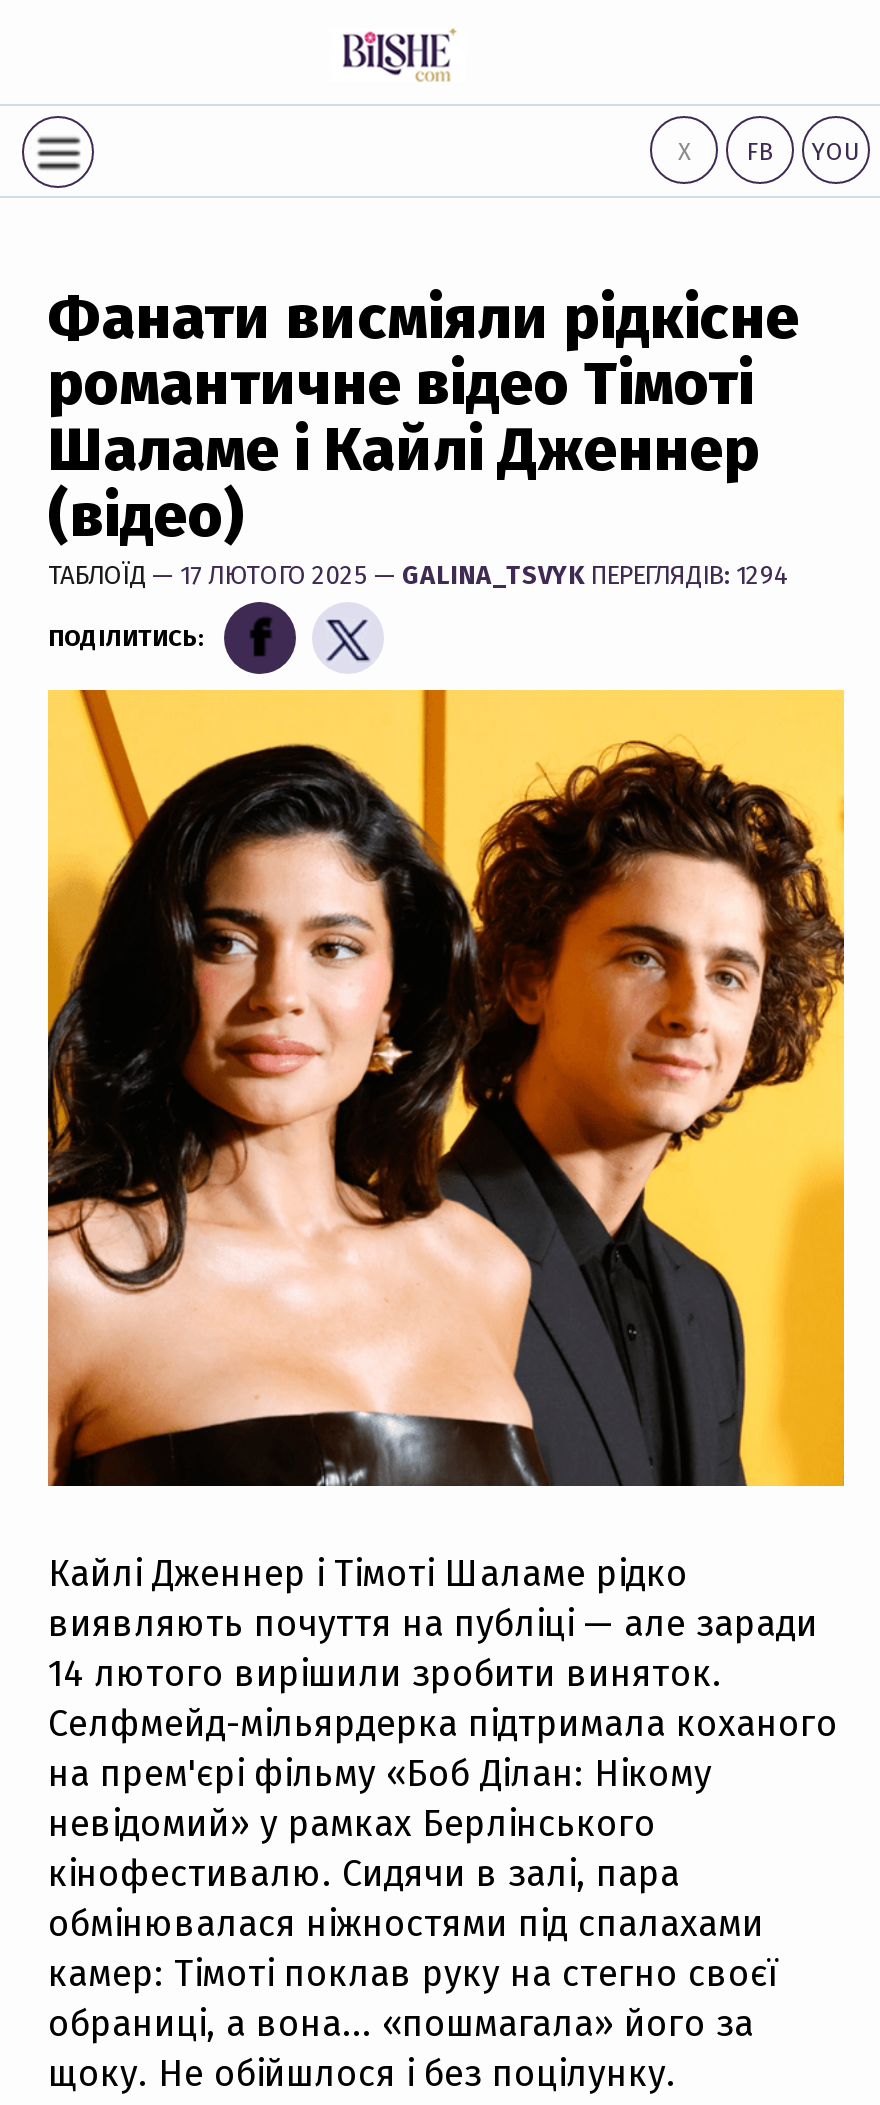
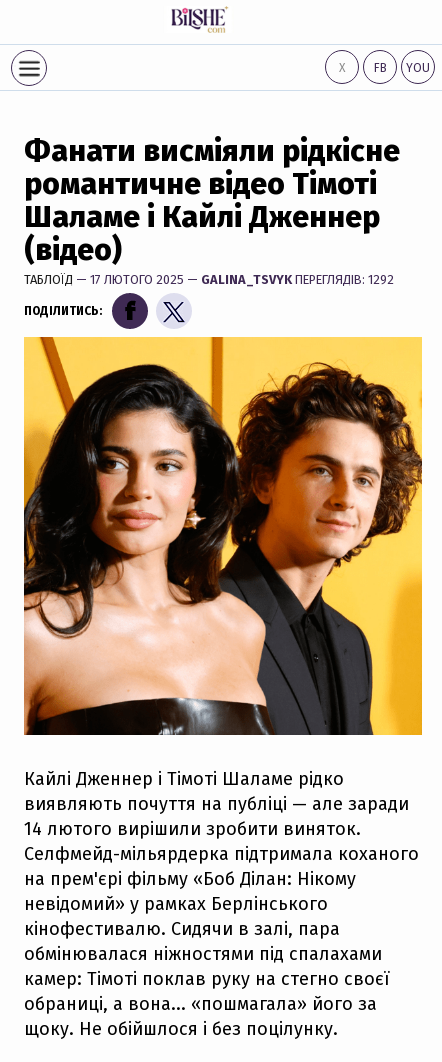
- ТАБЛОЇД — 17 ЛЮТОГО 2025 — GALINA_TSVYK ПЕРЕГЛЯДІВ: 1294
+ ТАБЛОЇД — 17 ЛЮТОГО 2025 — GALINA_TSVYK ПЕРЕГЛЯДІВ: 1292
